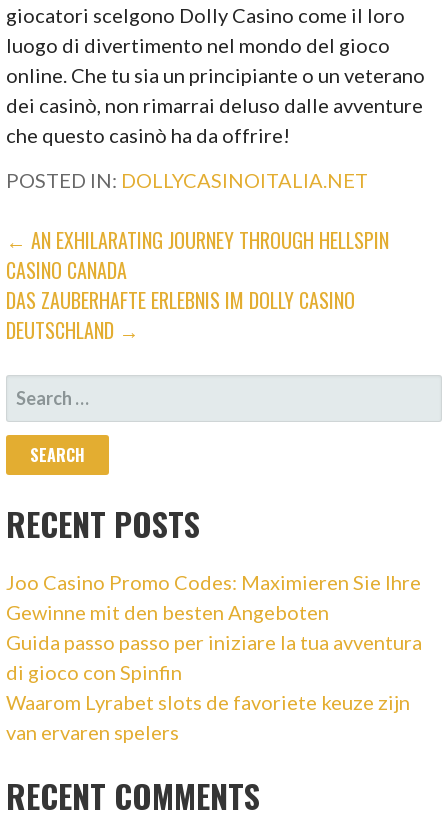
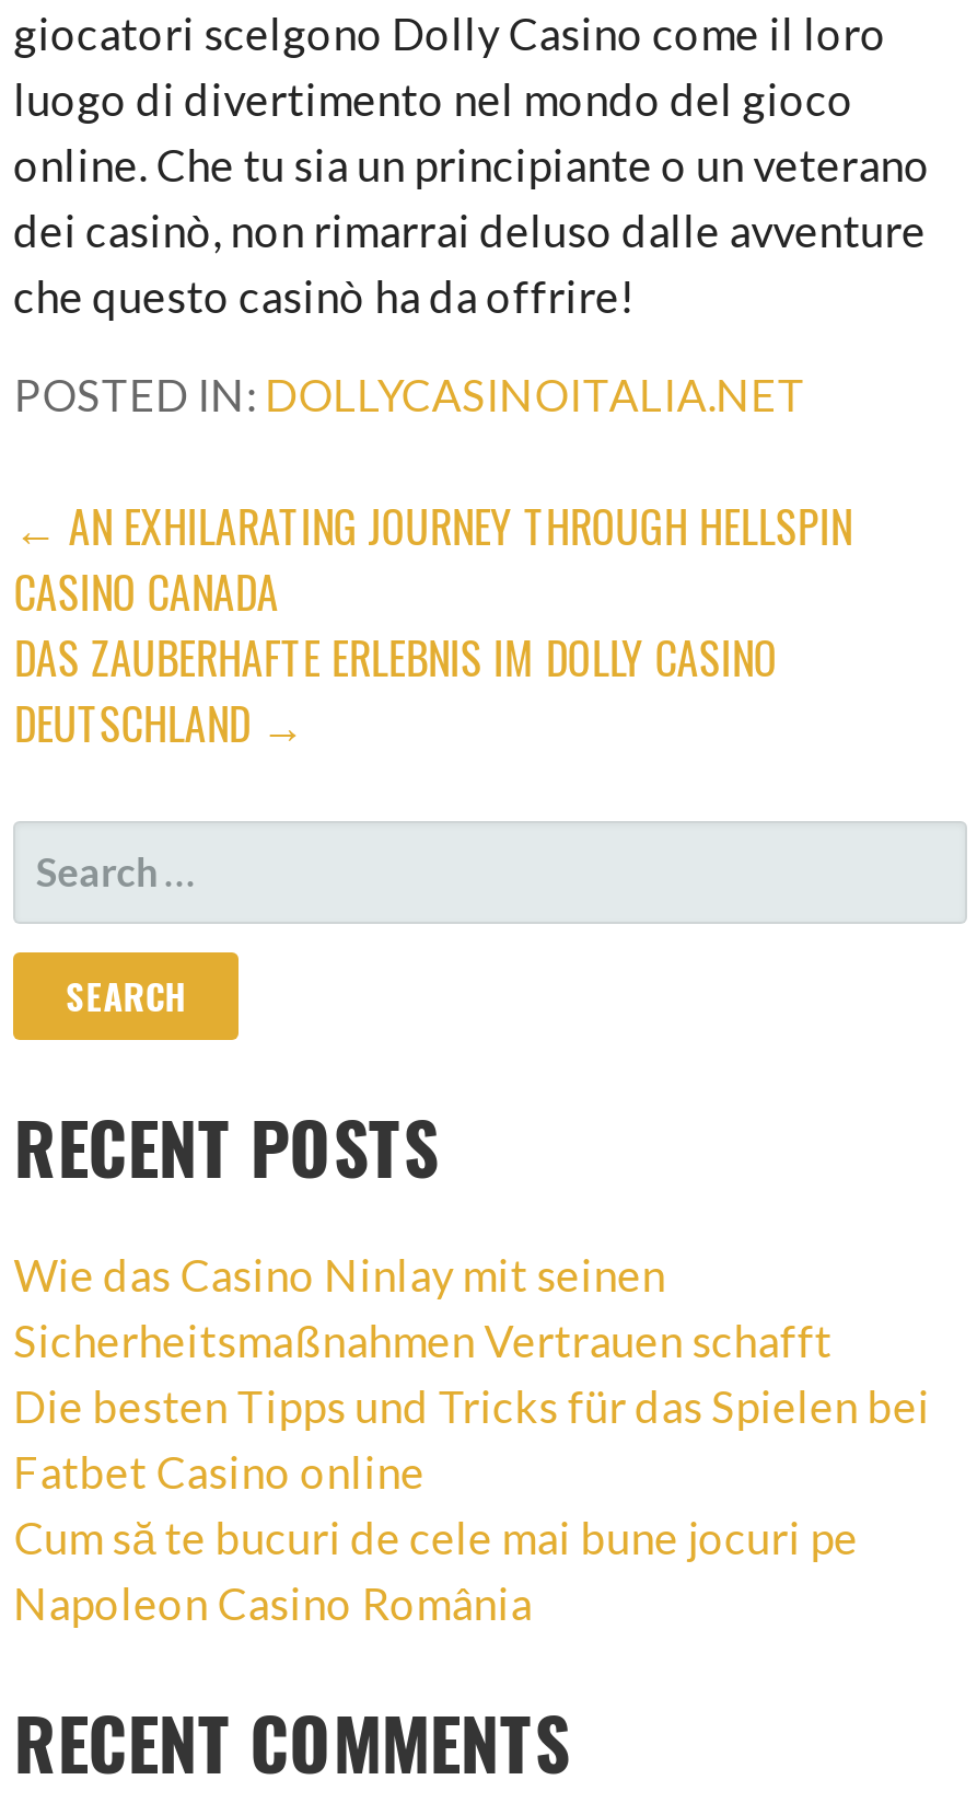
- Joo Casino Promo Codes: Maximieren Sie Ihre
- Gewinne mit den besten Angeboten
- Guida passo passo per iniziare la tua avventura
- di gioco con Spinfin
- Waarom Lyrabet slots de favoriete keuze zijn
- van ervaren spelers
+ Wie das Casino Ninlay mit seinen
+ Sicherheitsmaßnahmen Vertrauen schafft
+ Die besten Tipps und Tricks für das Spielen bei
+ Fatbet Casino online
+ Cum să te bucuri de cele mai bune jocuri pe
+ Napoleon Casino România
